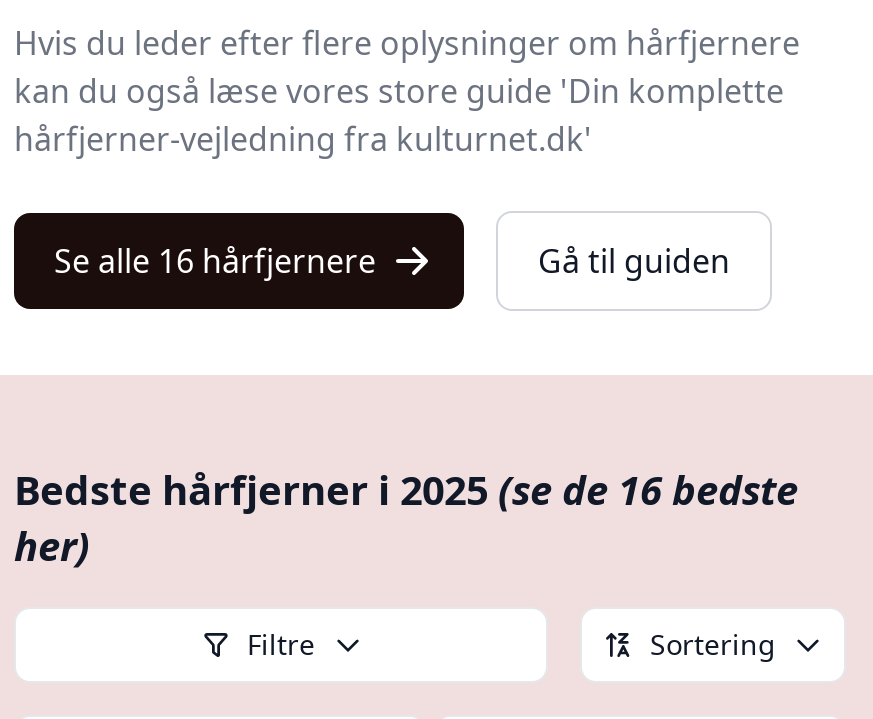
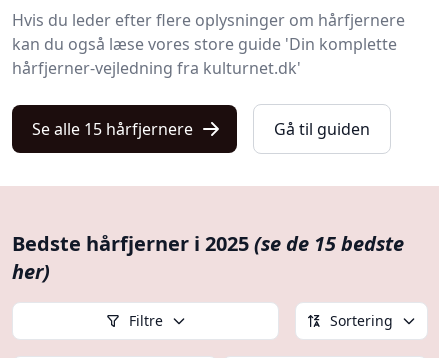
- Se alle 16 hårfjernere
+ Se alle 15 hårfjernere

- Bedste hårfjerner i 2025 (se de 16 bedste
+ Bedste hårfjerner i 2025 (se de 15 bedste
